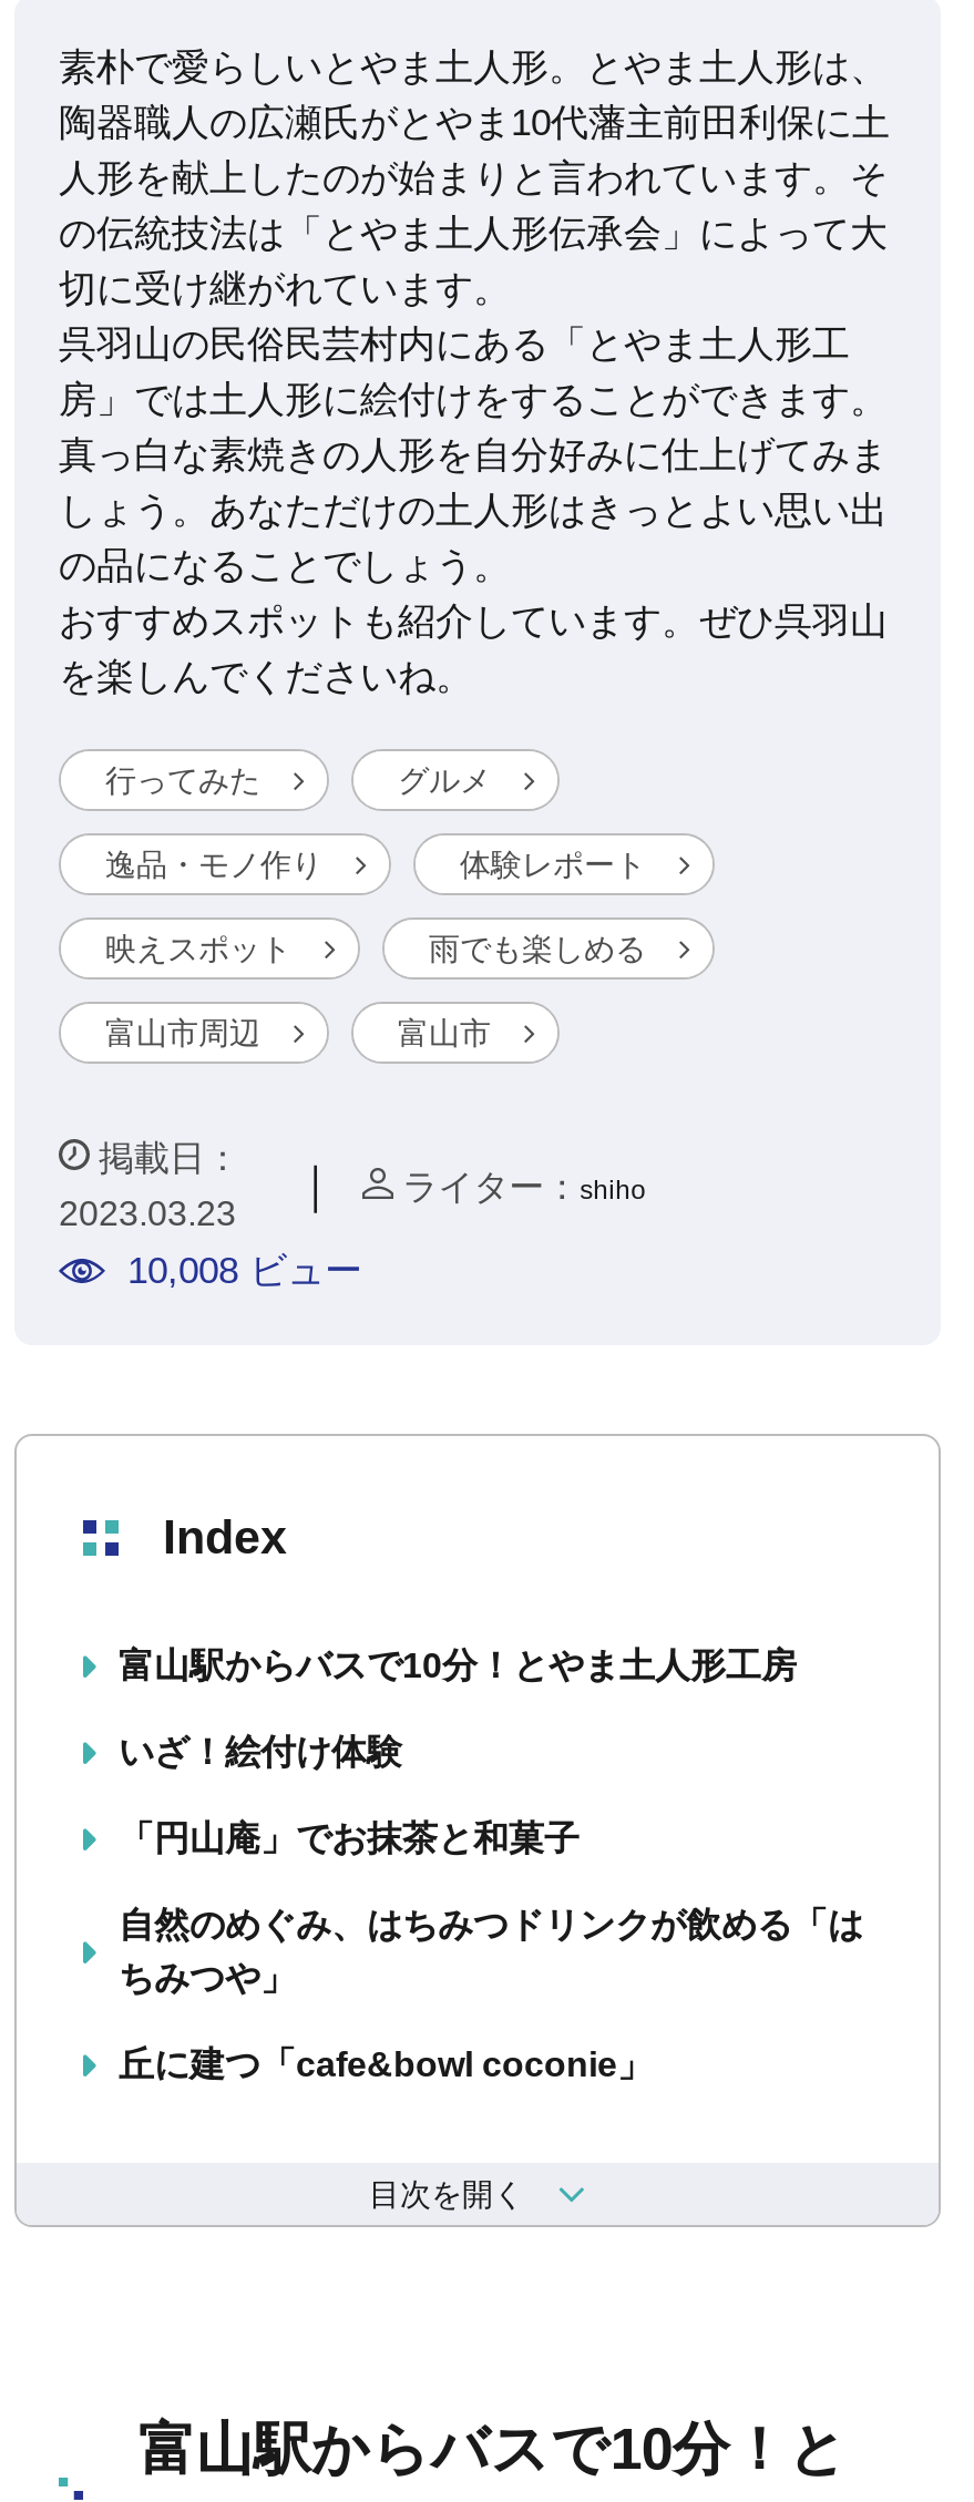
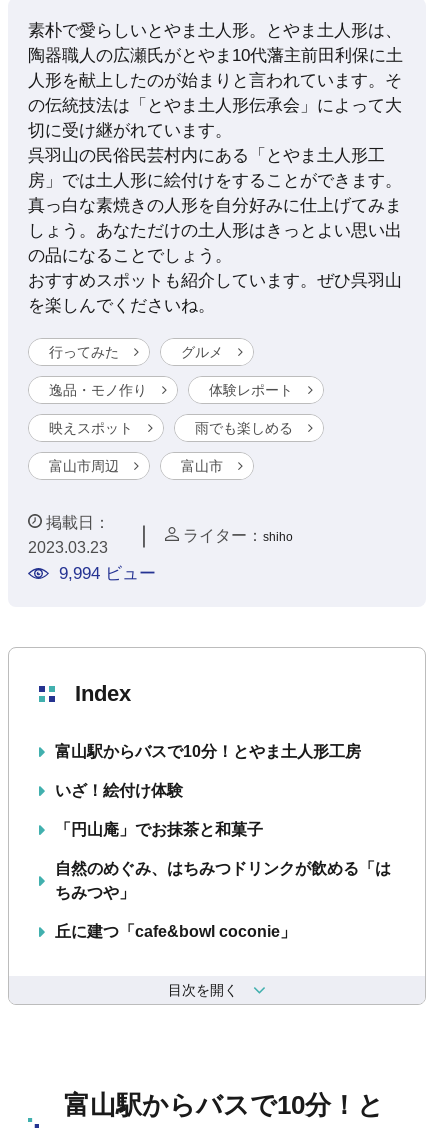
- 10,008 ビュー
+ 9,994 ビュー
